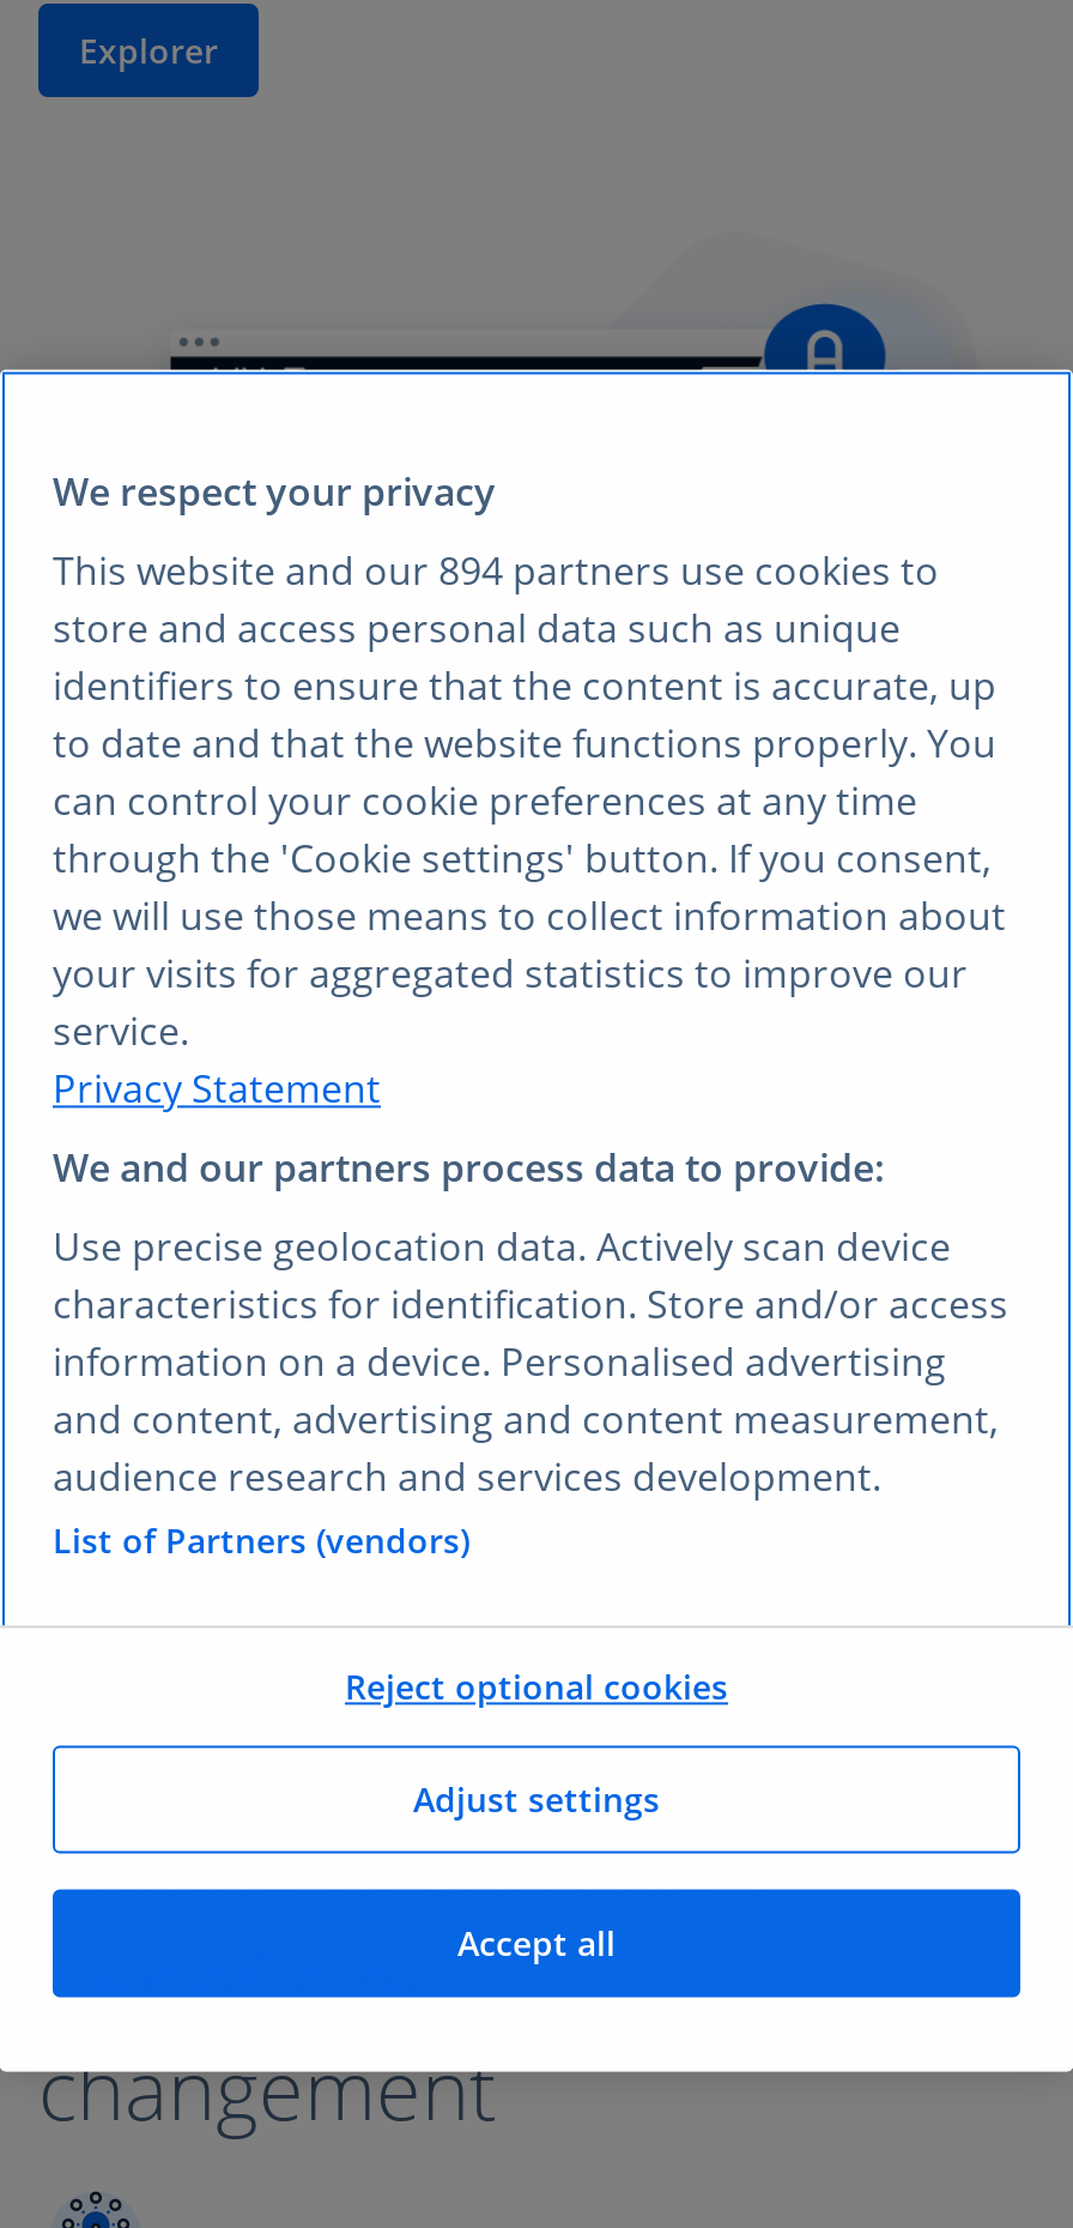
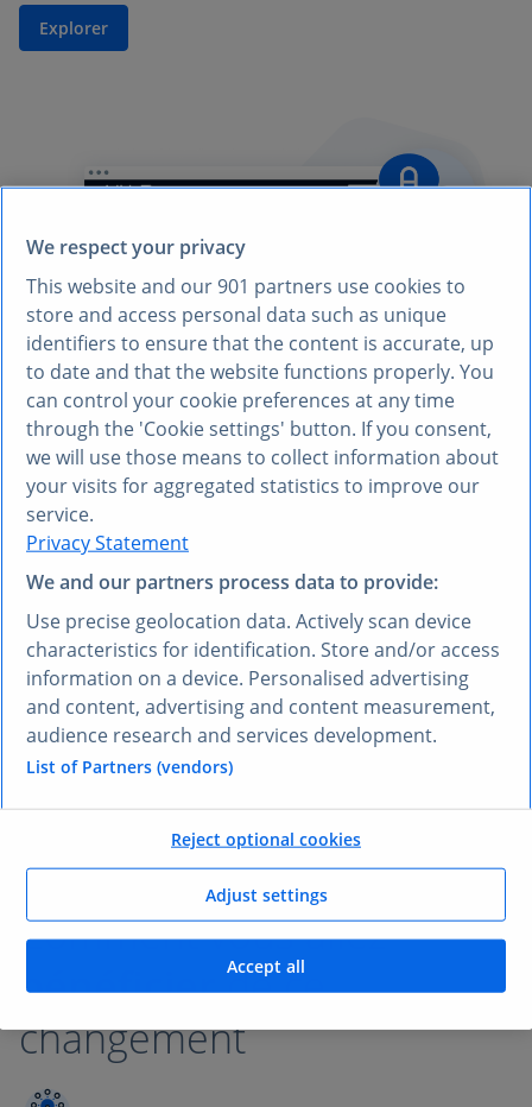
- This website and our 894 partners use cookies to
+ This website and our 901 partners use cookies to
